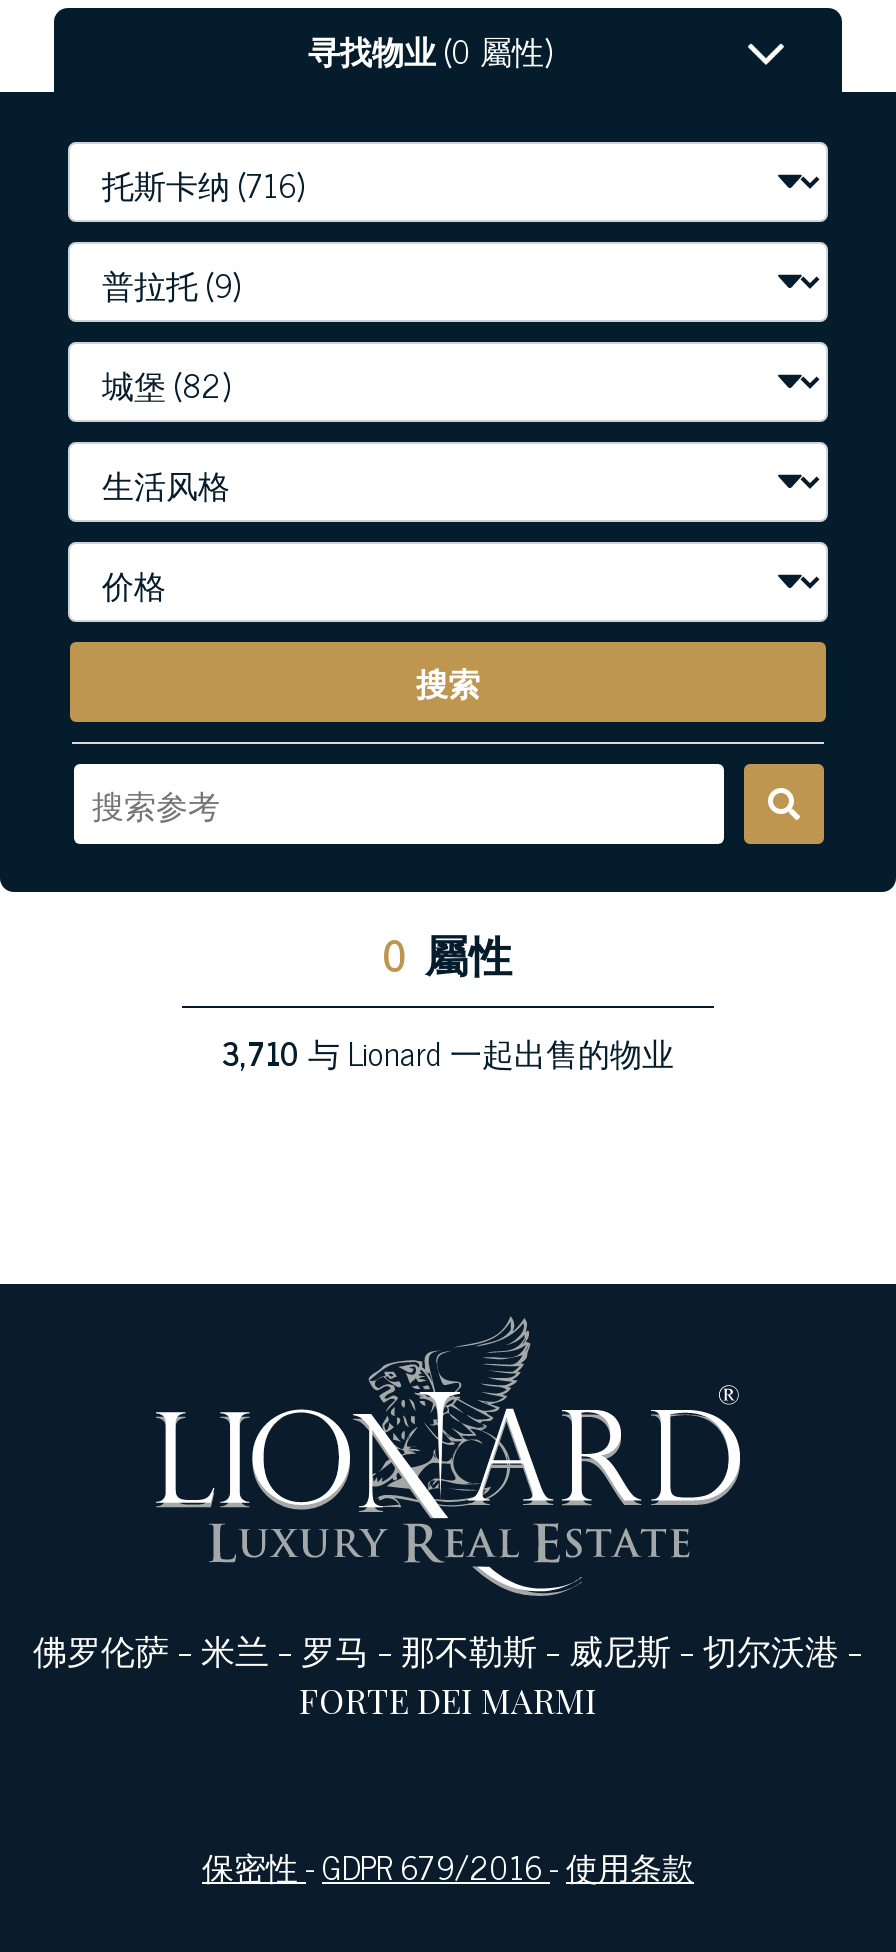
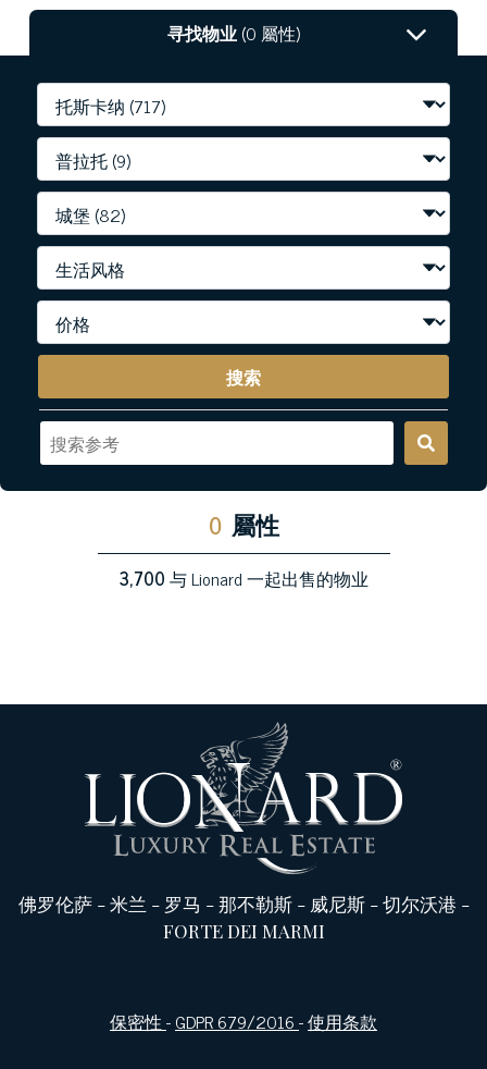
- 3,710与 Lionard 一起出售的物业
+ 3,700与 Lionard 一起出售的物业
